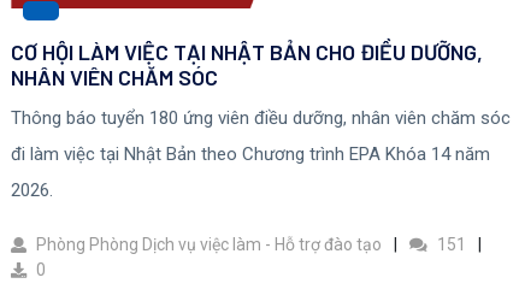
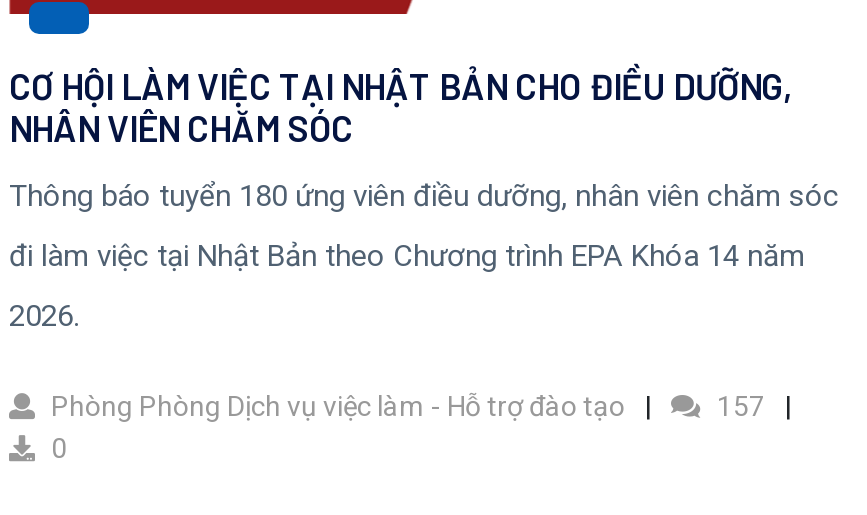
- 151
+ 157
